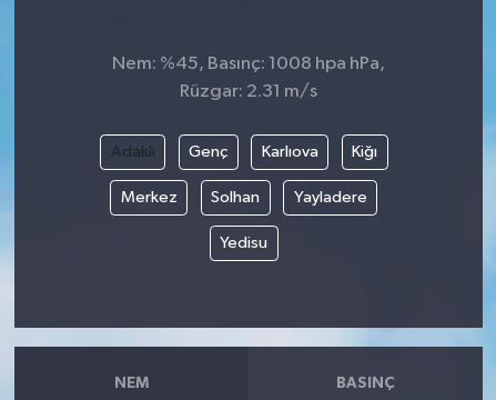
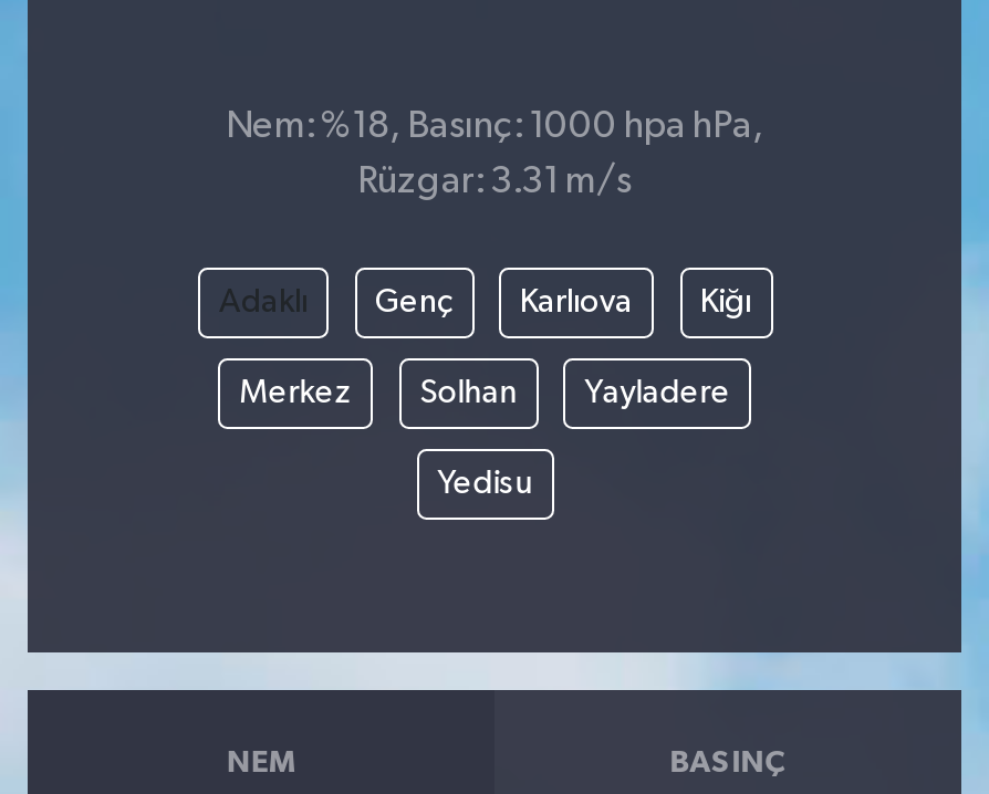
- Nem: %45, Basınç: 1008 hpa hPa,
+ Nem: %18, Basınç: 1000 hpa hPa,

- Rüzgar: 2.31 m/s
+ Rüzgar: 3.31 m/s
